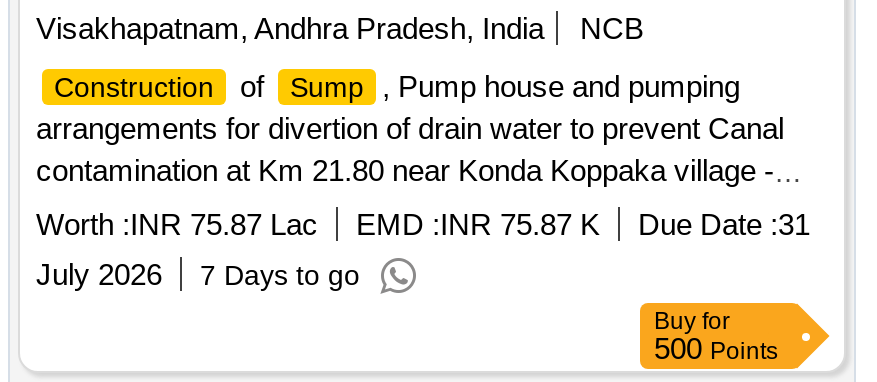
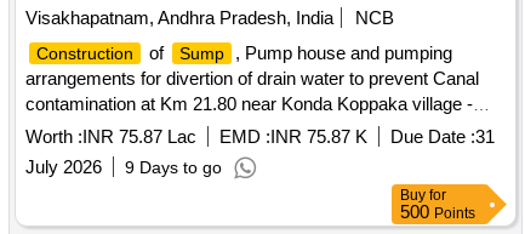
- July 2026 7 Days to go
+ July 2026 9 Days to go
